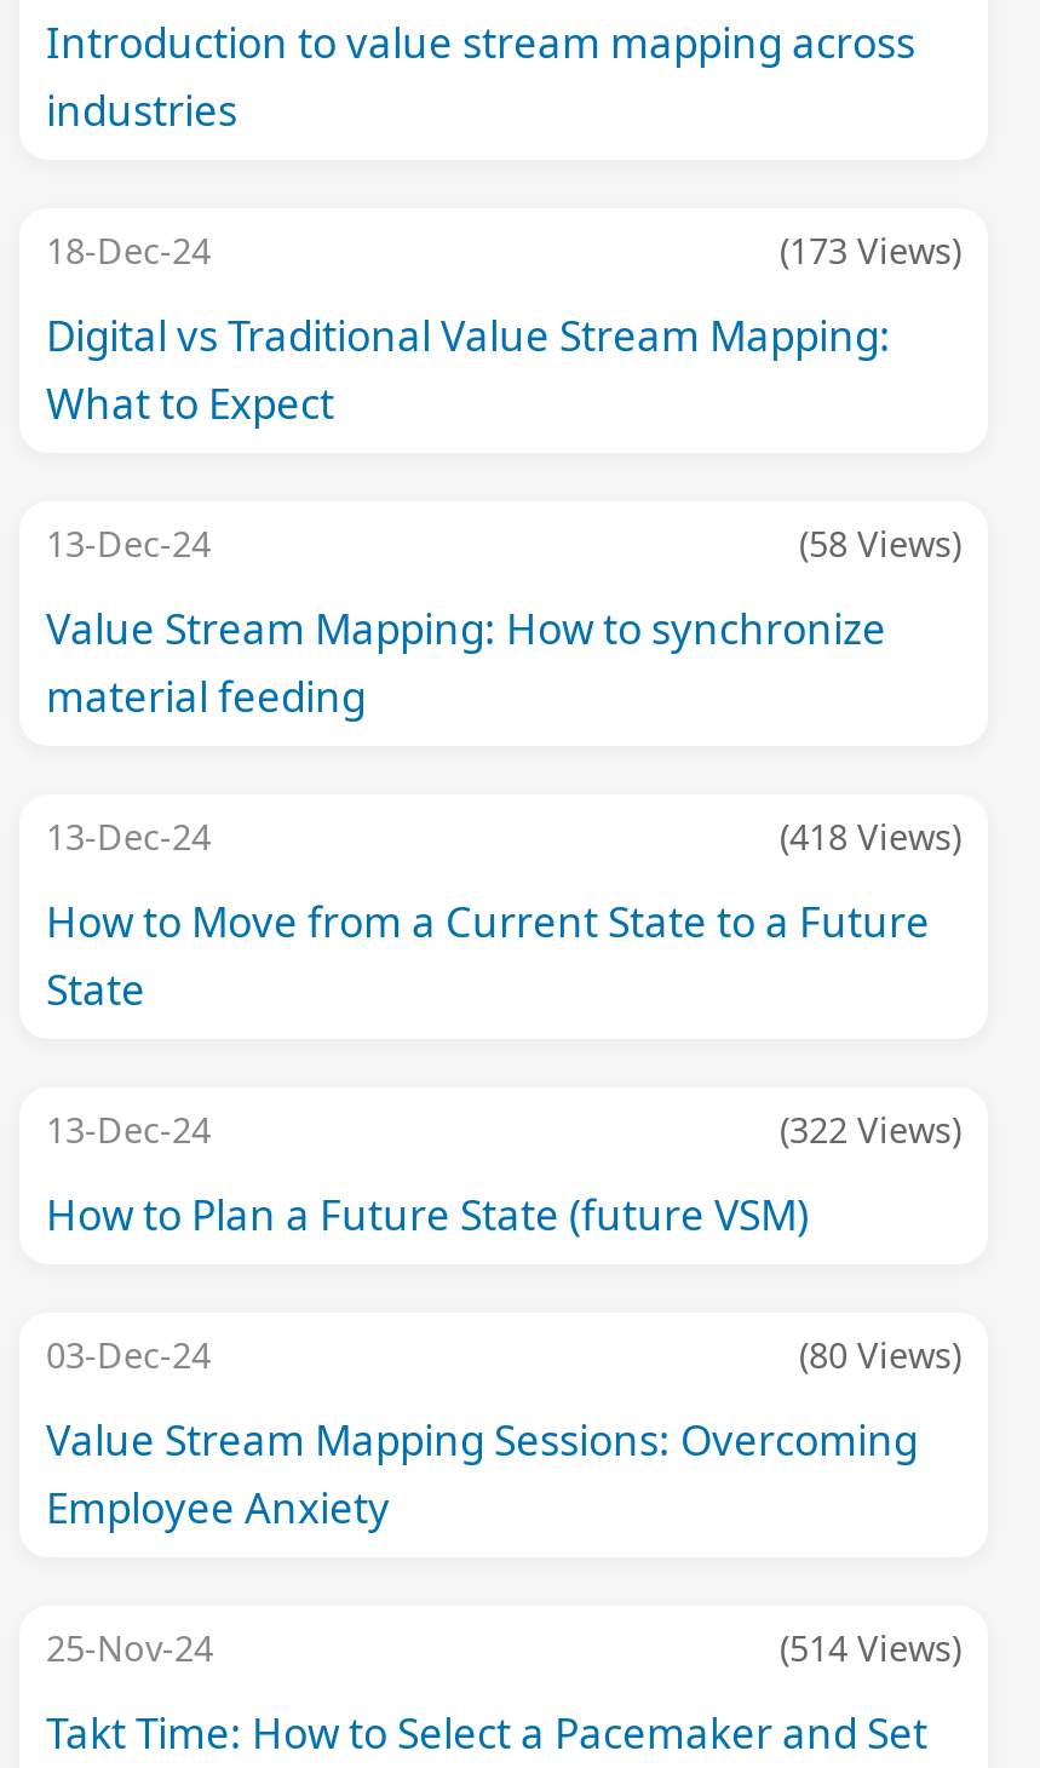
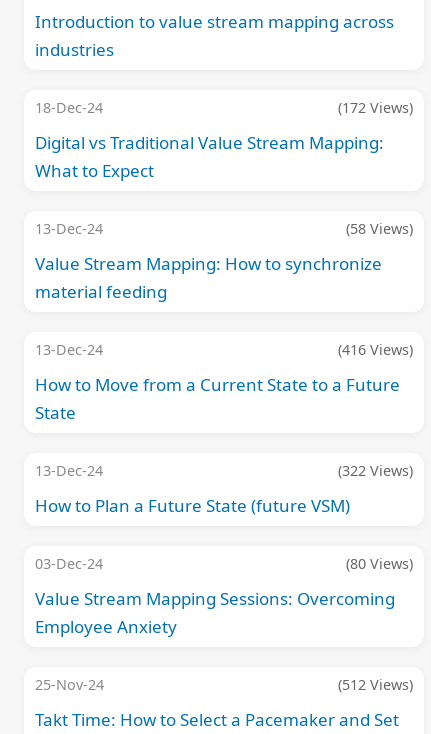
- (173 Views)
+ (172 Views)

- (418 Views)
+ (416 Views)

- (514 Views)
+ (512 Views)
